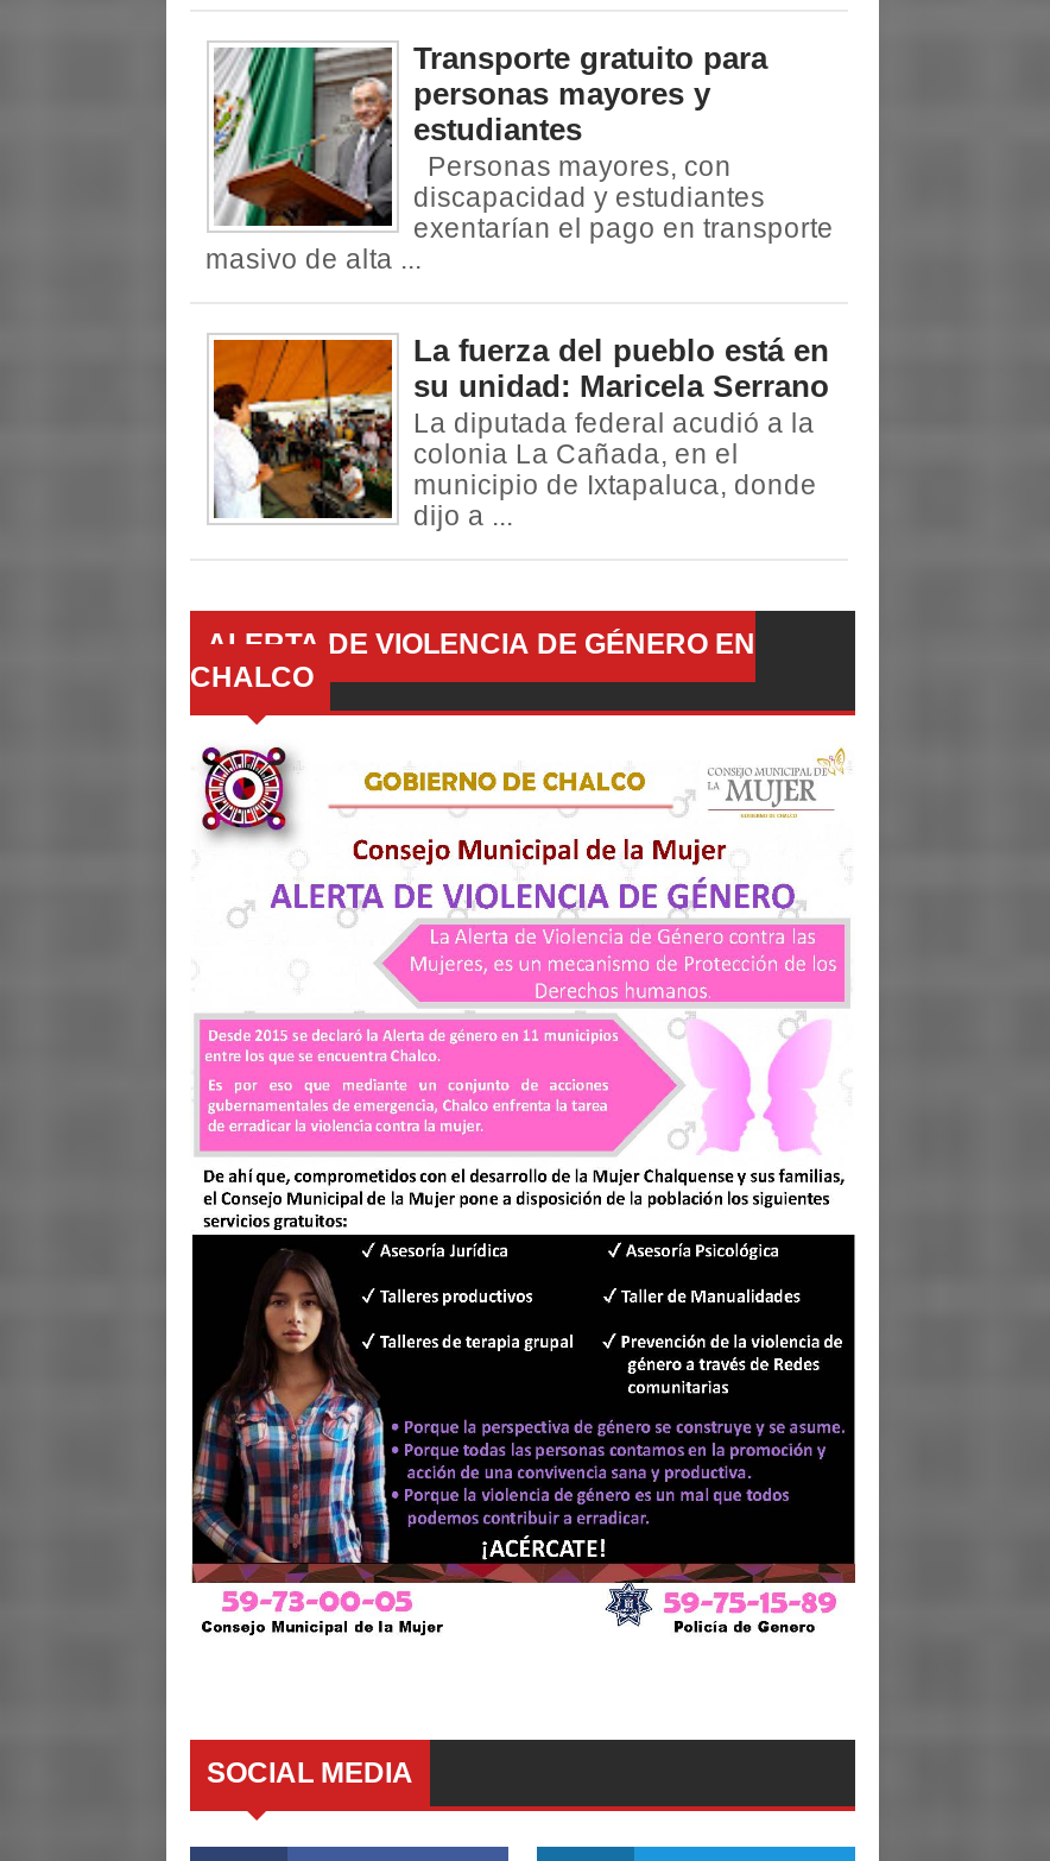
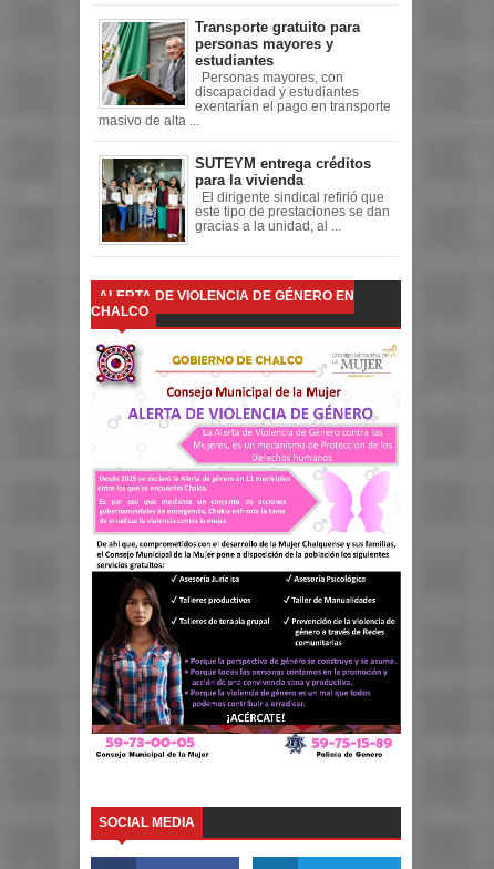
- [image]
- La fuerza del pueblo está en
- su unidad: Maricela Serrano
- La diputada federal acudió a la
- colonia La Cañada, en el
- municipio de Ixtapaluca, donde
- dijo a ...
+ [image]
+ SUTEYM entrega créditos
+ para la vivienda
+ El dirigente sindical refirió que
+ este tipo de prestaciones se dan
+ gracias a la unidad, al ...
